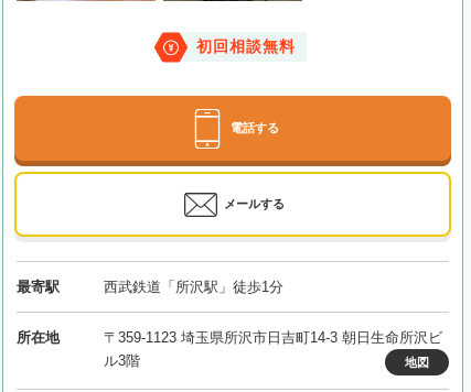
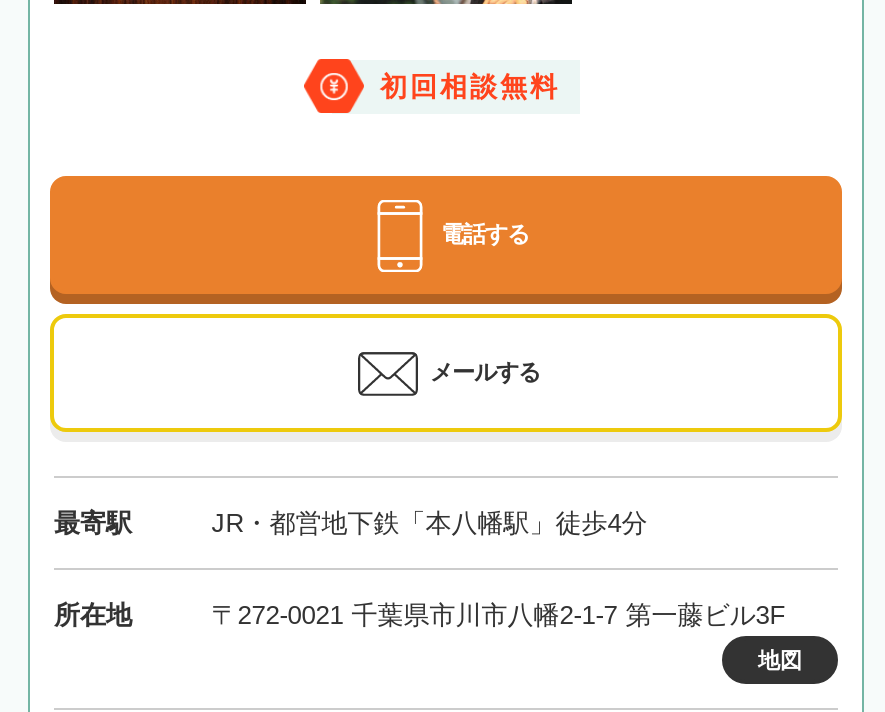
- 西武鉄道「所沢駅」徒歩1分
+ JR・都営地下鉄「本八幡駅」徒歩4分

- 〒359-1123 埼玉県所沢市日吉町14-3 朝日生命所沢ビ
- ル3階
+ 〒272-0021 千葉県市川市八幡2-1-7 第一藤ビル3F
